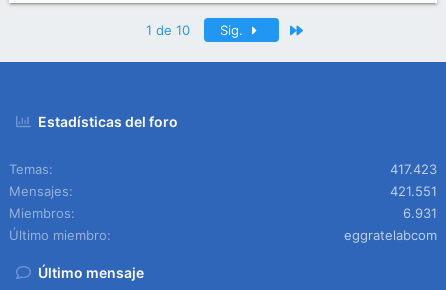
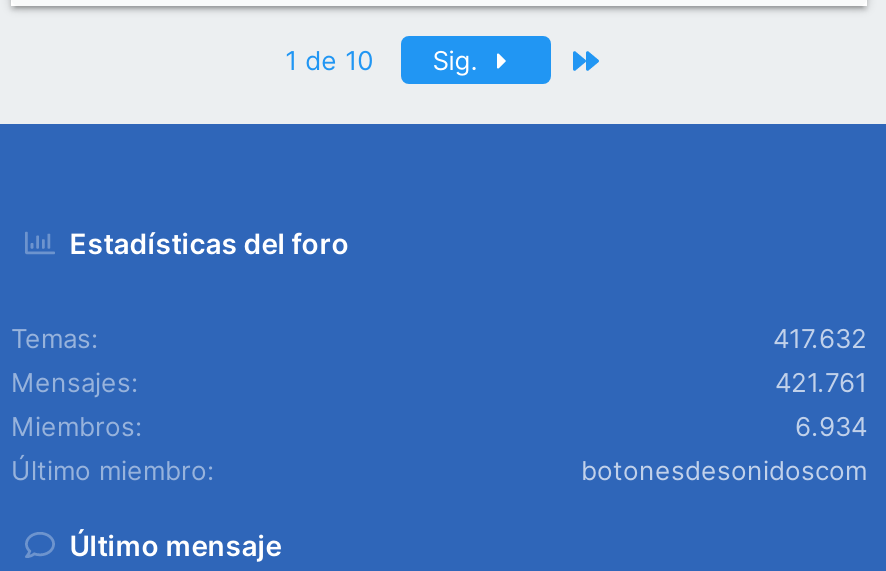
- 417.423
+ 417.632

- 421.551
+ 421.761

- 6.931
+ 6.934

- eggratelabcom
+ botonesdesonidoscom
